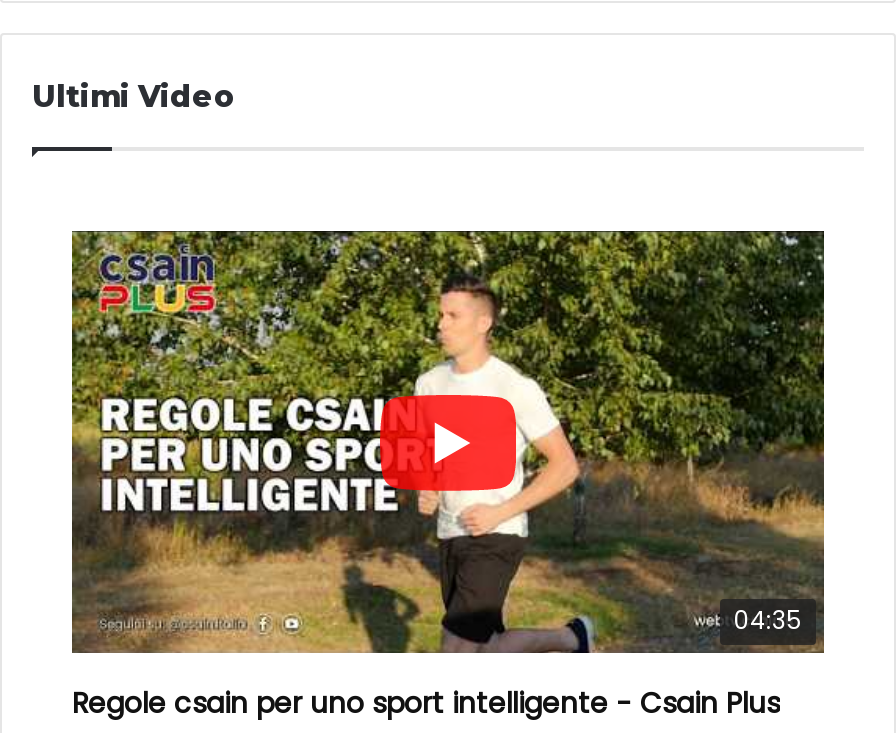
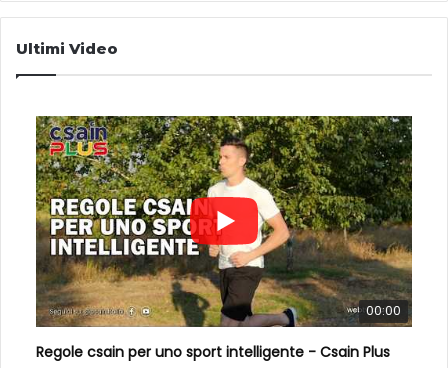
- 04:35
+ 00:00
